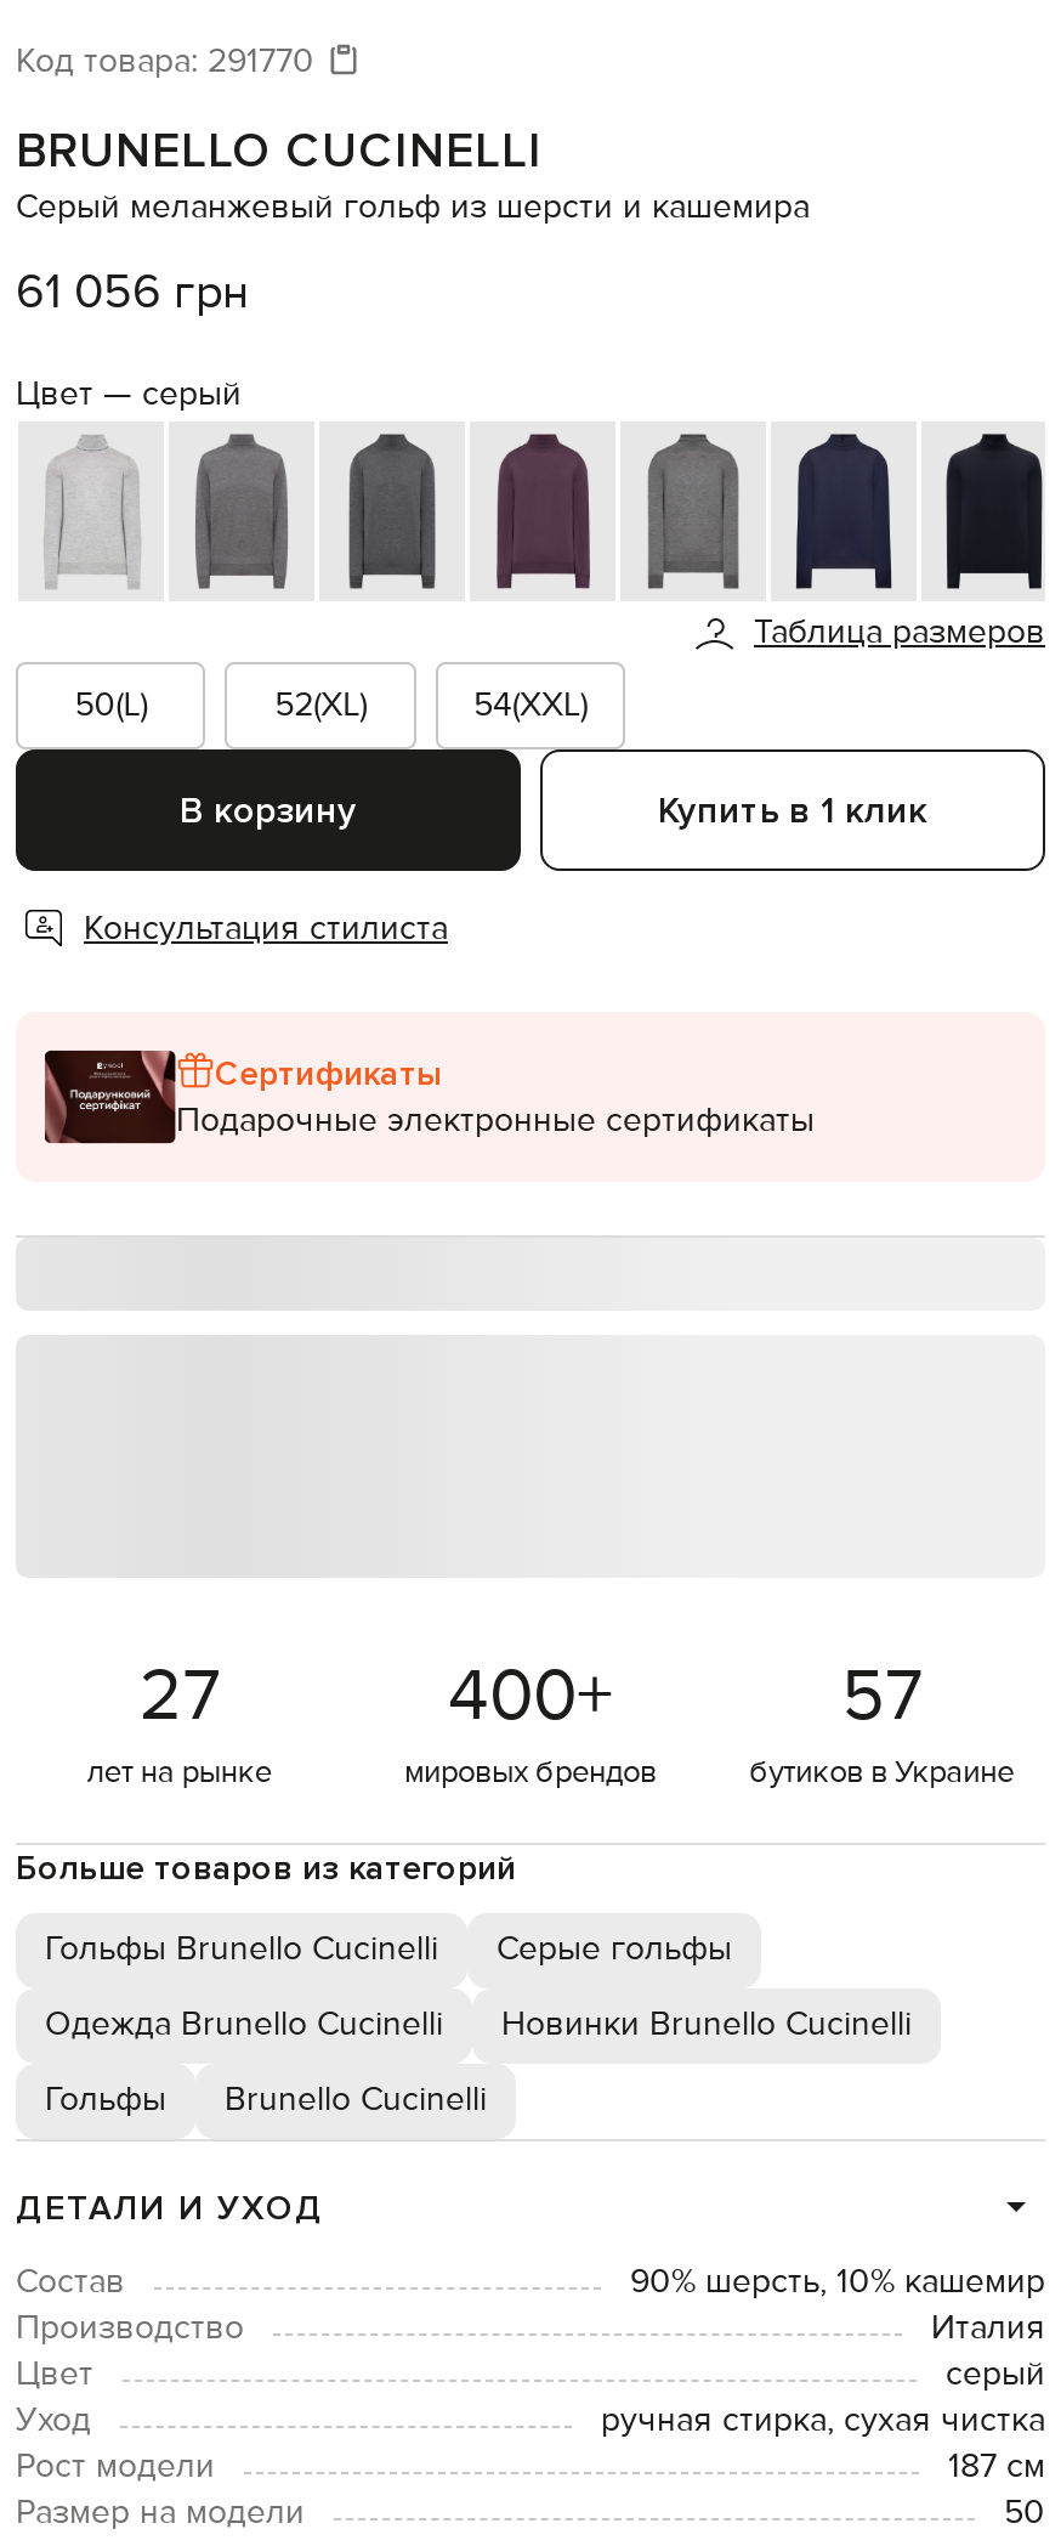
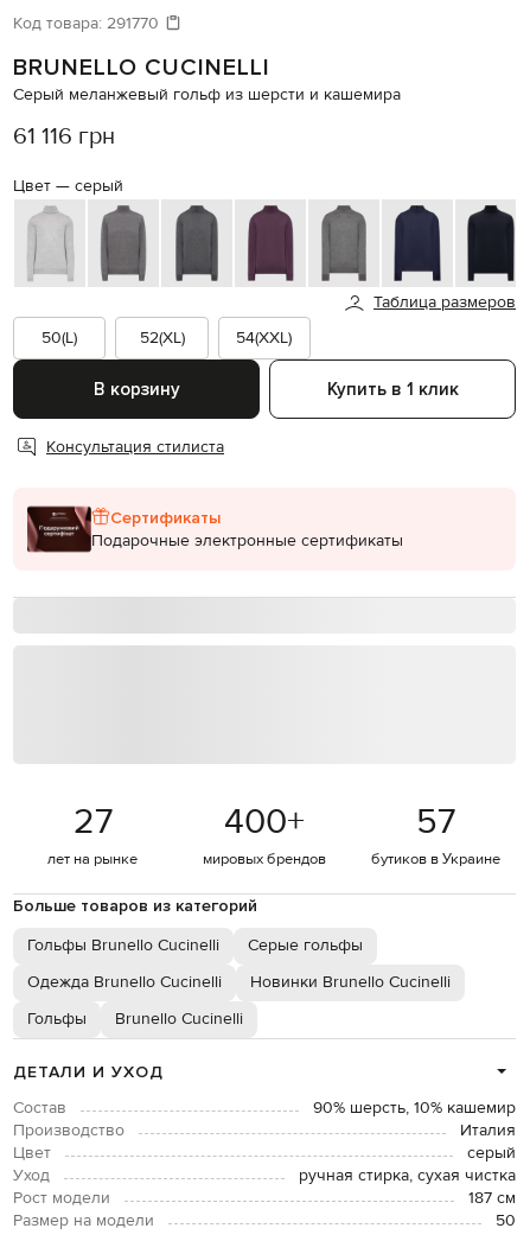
- 61 056 грн
+ 61 116 грн
